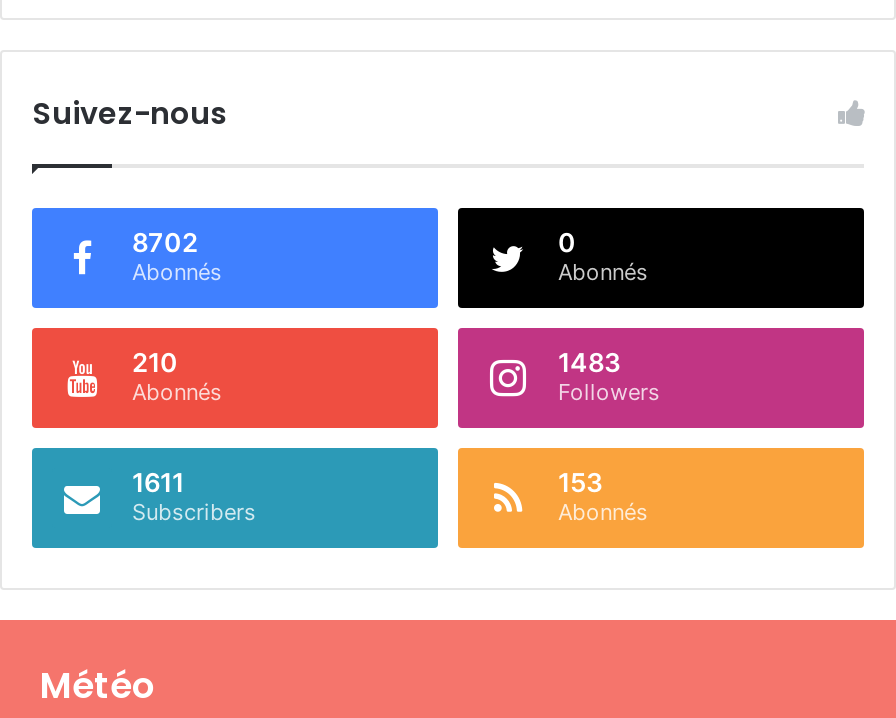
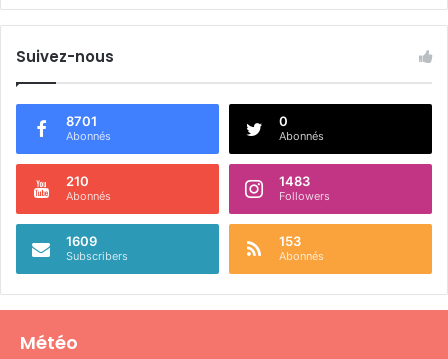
- 8702
+ 8701

- 1611
+ 1609
